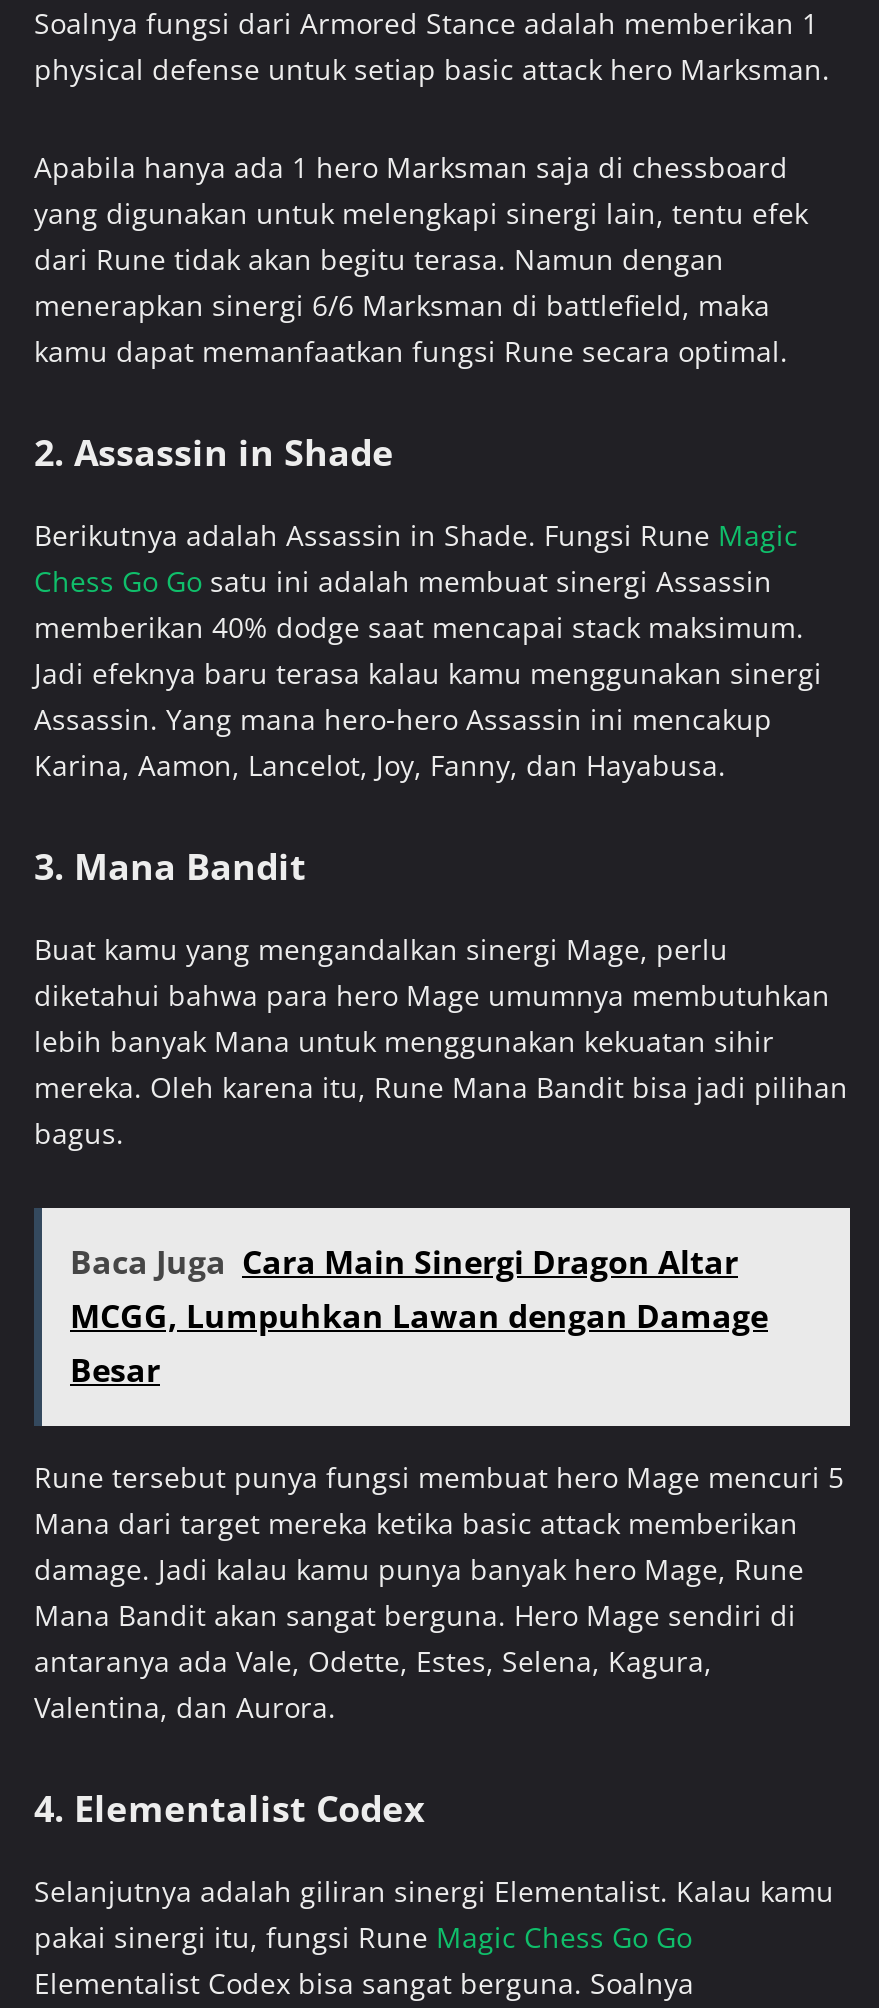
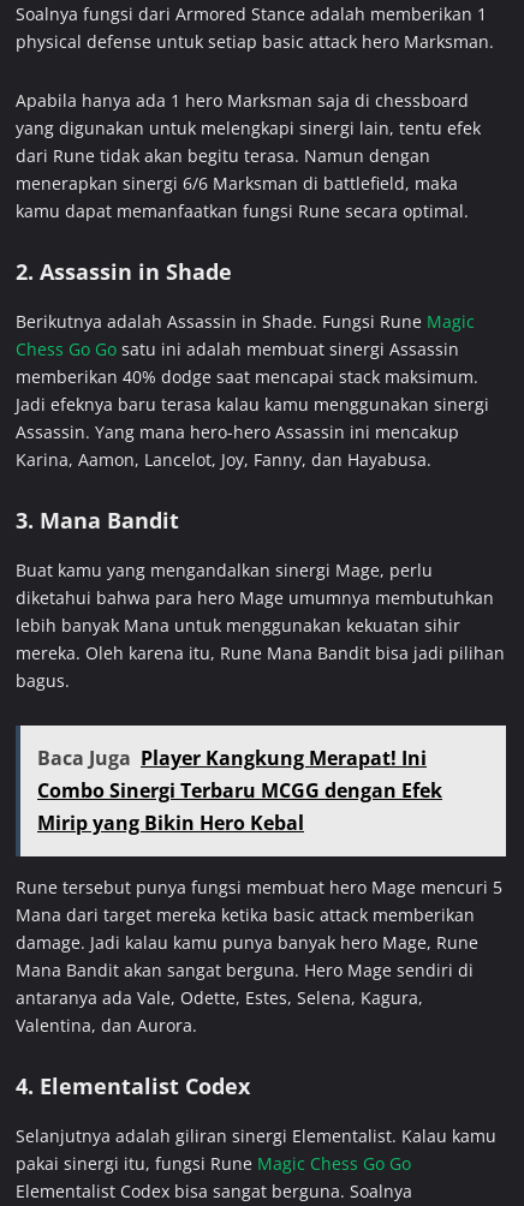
- Baca Juga Cara Main Sinergi Dragon Altar
- MCGG, Lumpuhkan Lawan dengan Damage
- Besar
+ Baca Juga Player Kangkung Merapat! Ini
+ Combo Sinergi Terbaru MCGG dengan Efek
+ Mirip yang Bikin Hero Kebal
